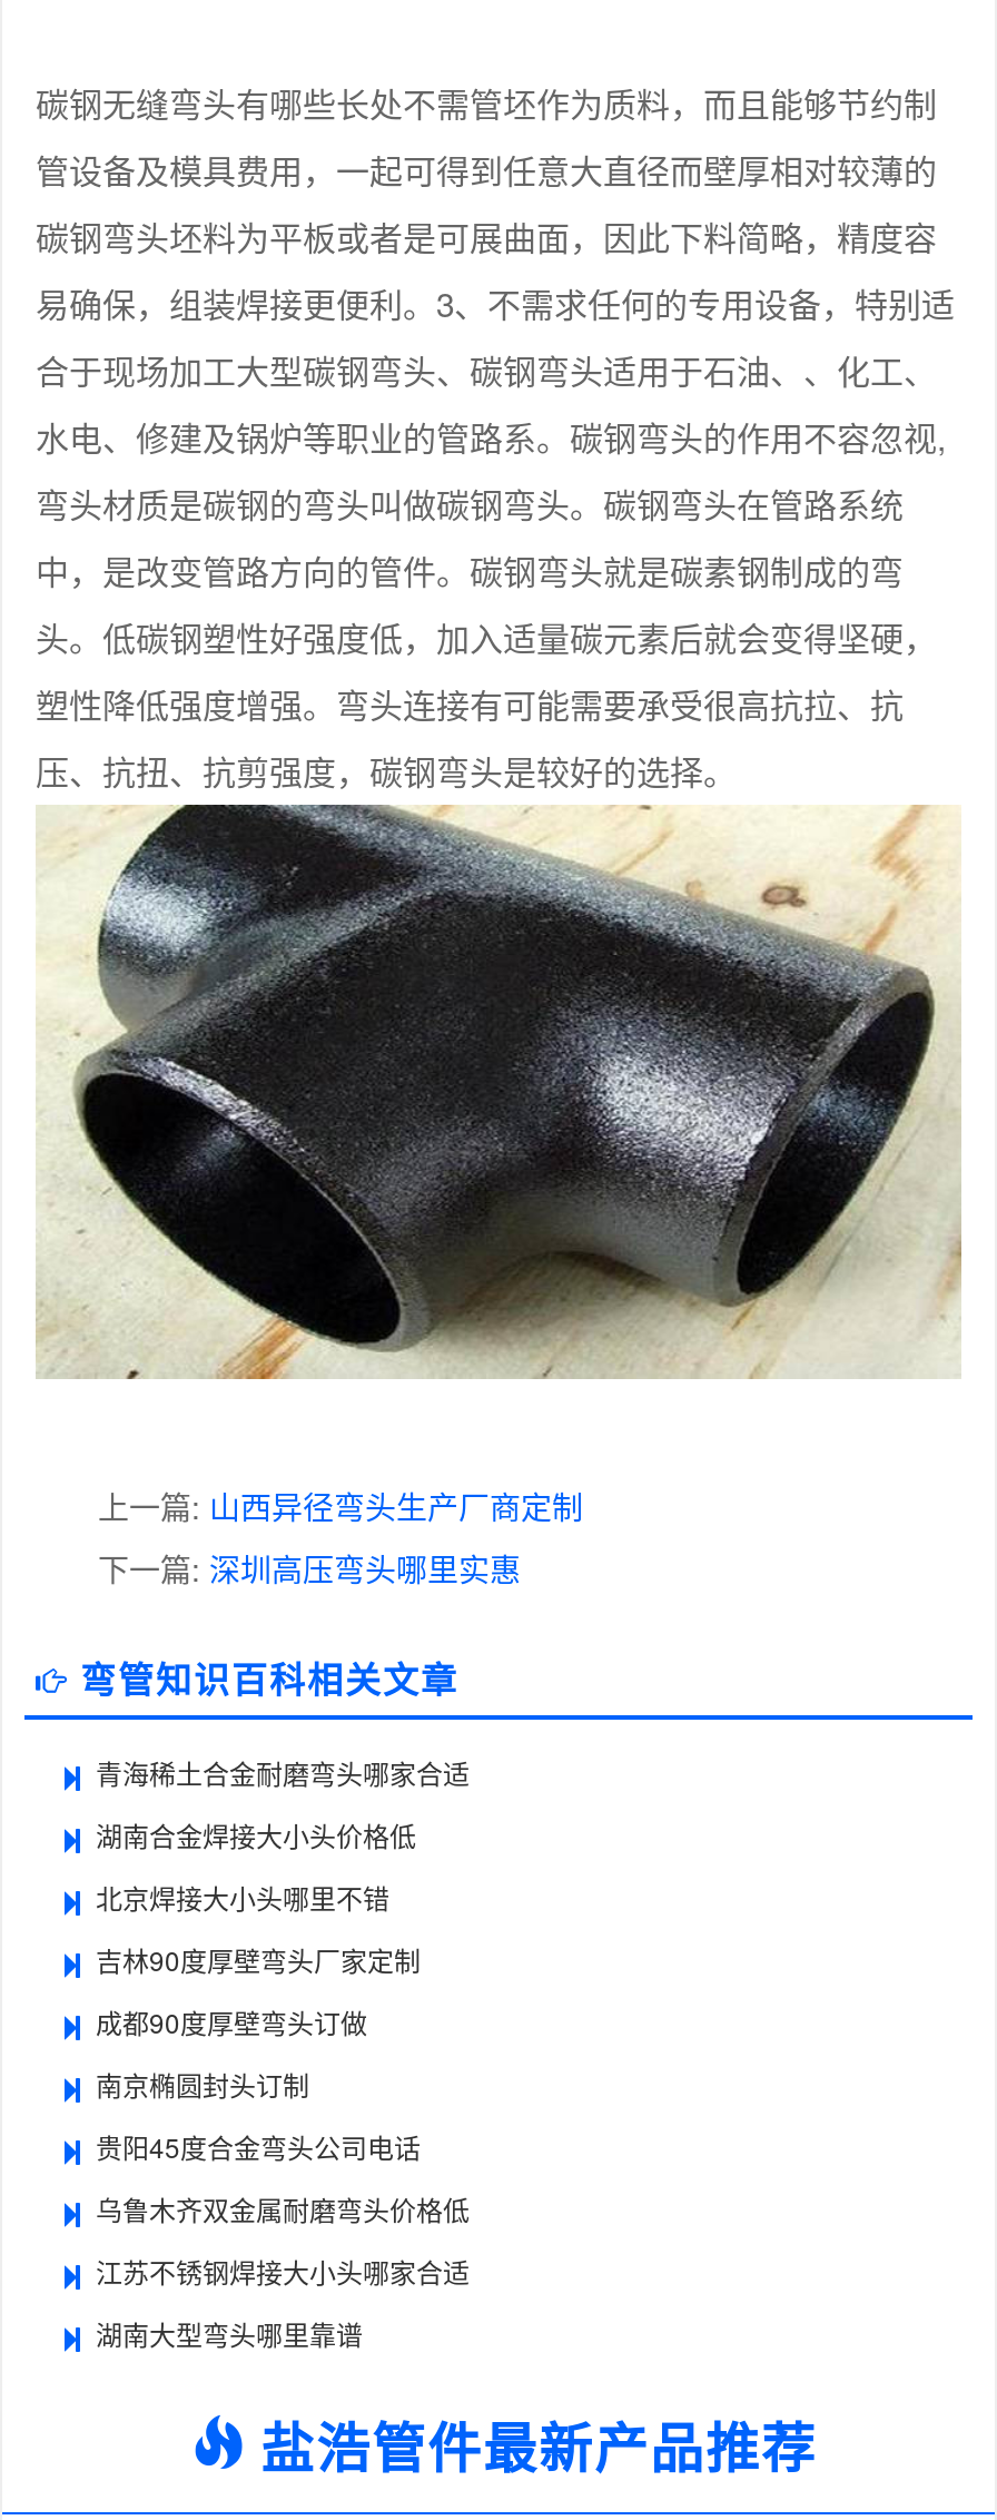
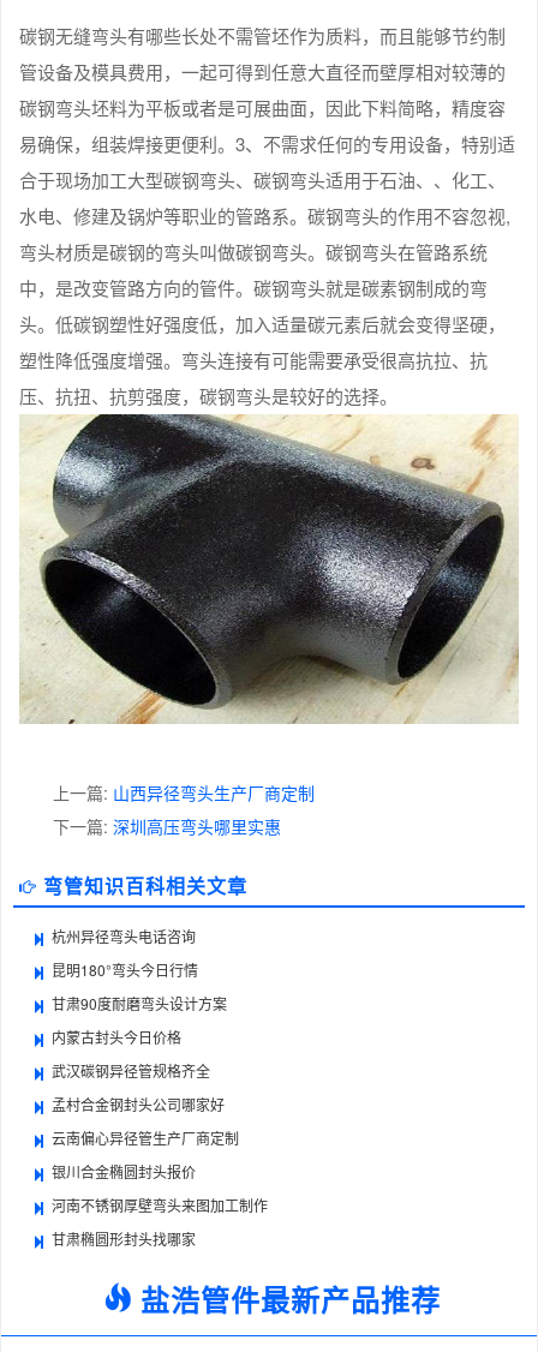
- 青海稀土合金耐磨弯头哪家合适
+ 杭州异径弯头电话咨询

- 湖南合金焊接大小头价格低
+ 昆明180°弯头今日行情

- 北京焊接大小头哪里不错
+ 甘肃90度耐磨弯头设计方案

- 吉林90度厚壁弯头厂家定制
+ 内蒙古封头今日价格

- 成都90度厚壁弯头订做
+ 武汉碳钢异径管规格齐全

- 南京椭圆封头订制
+ 孟村合金钢封头公司哪家好

- 贵阳45度合金弯头公司电话
+ 云南偏心异径管生产厂商定制

- 乌鲁木齐双金属耐磨弯头价格低
+ 银川合金椭圆封头报价

- 江苏不锈钢焊接大小头哪家合适
+ 河南不锈钢厚壁弯头来图加工制作

- 湖南大型弯头哪里靠谱
+ 甘肃椭圆形封头找哪家
